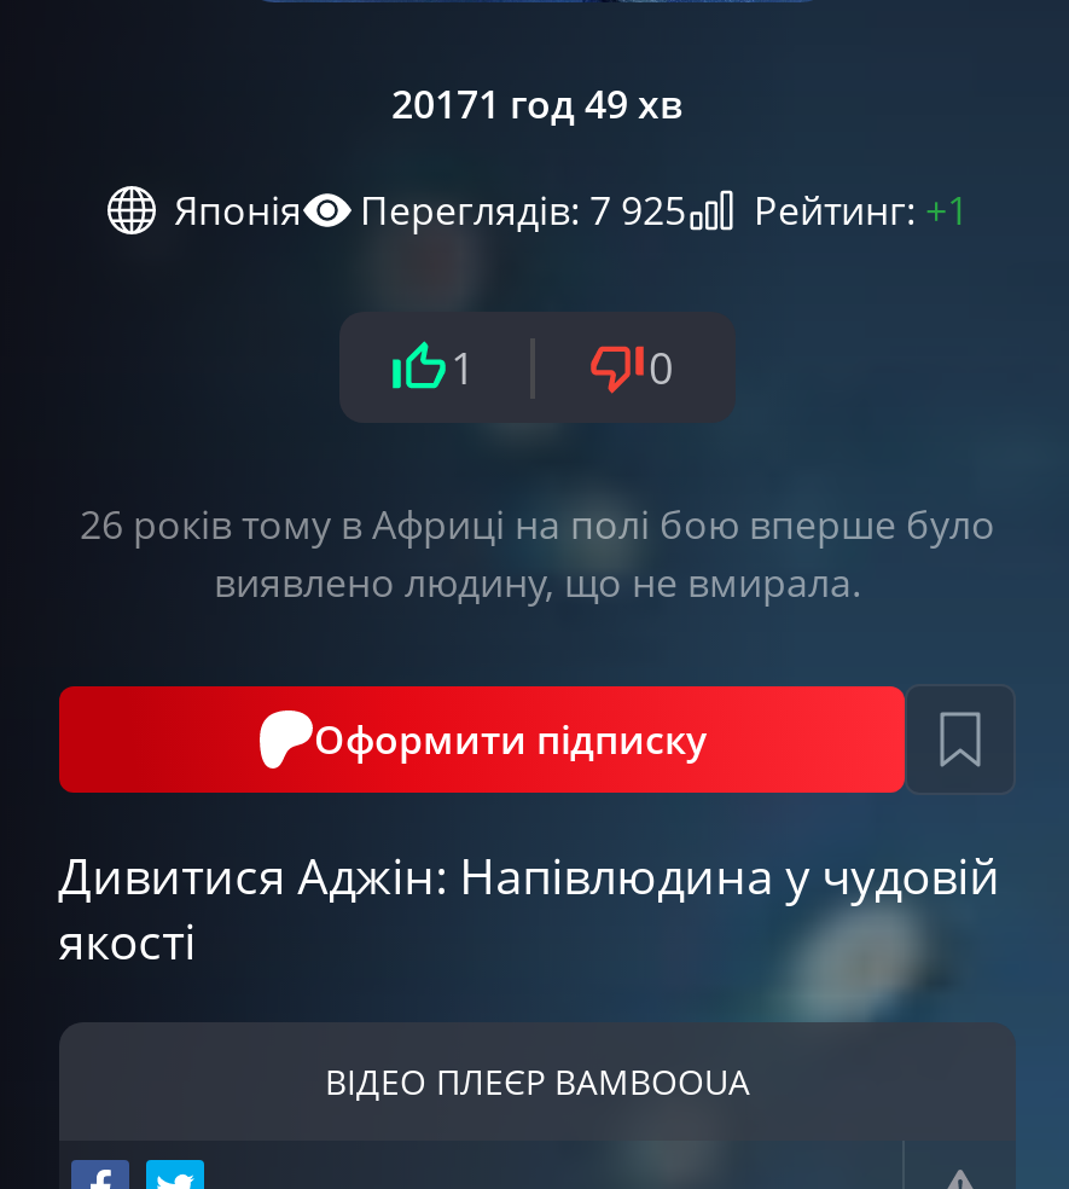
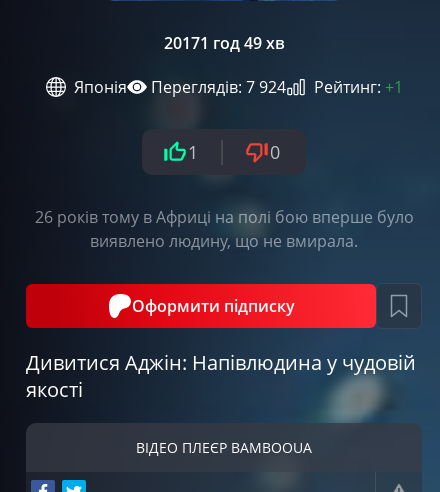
- Переглядів: 7 925
+ Переглядів: 7 924
